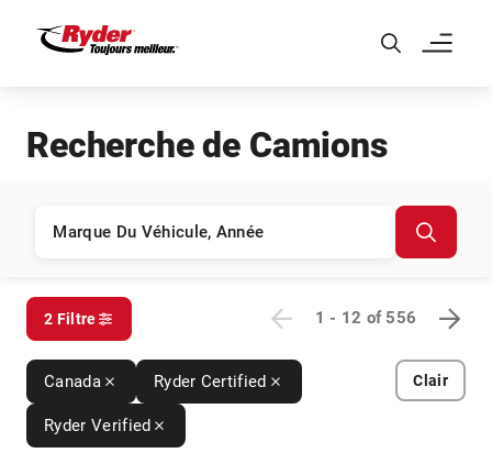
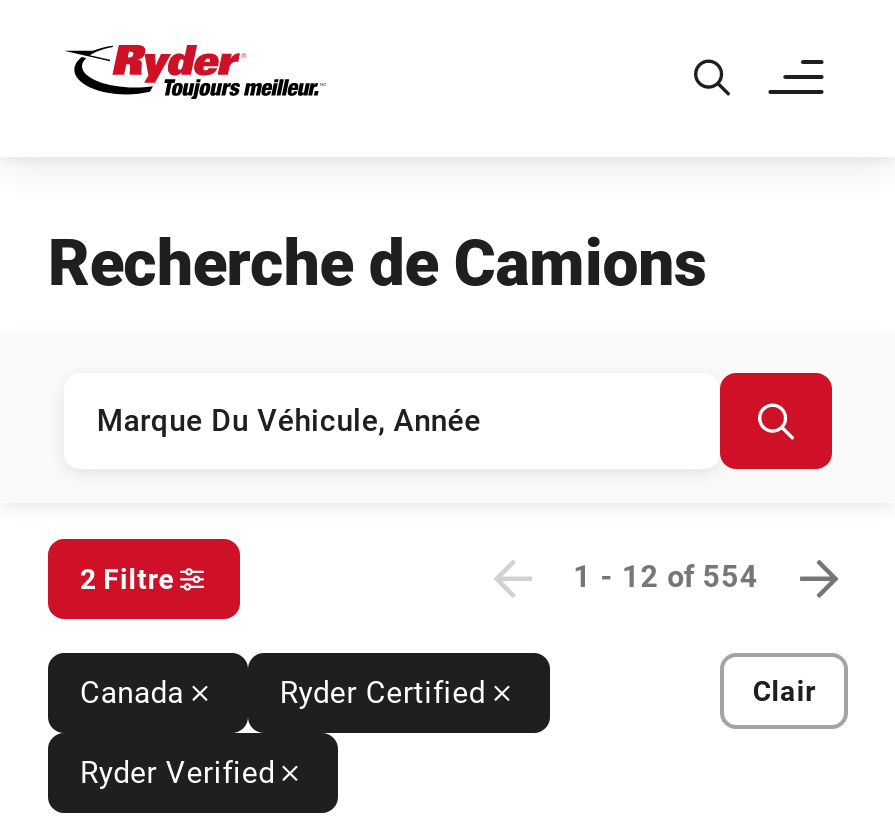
- 1 - 12 of 556
+ 1 - 12 of 554
